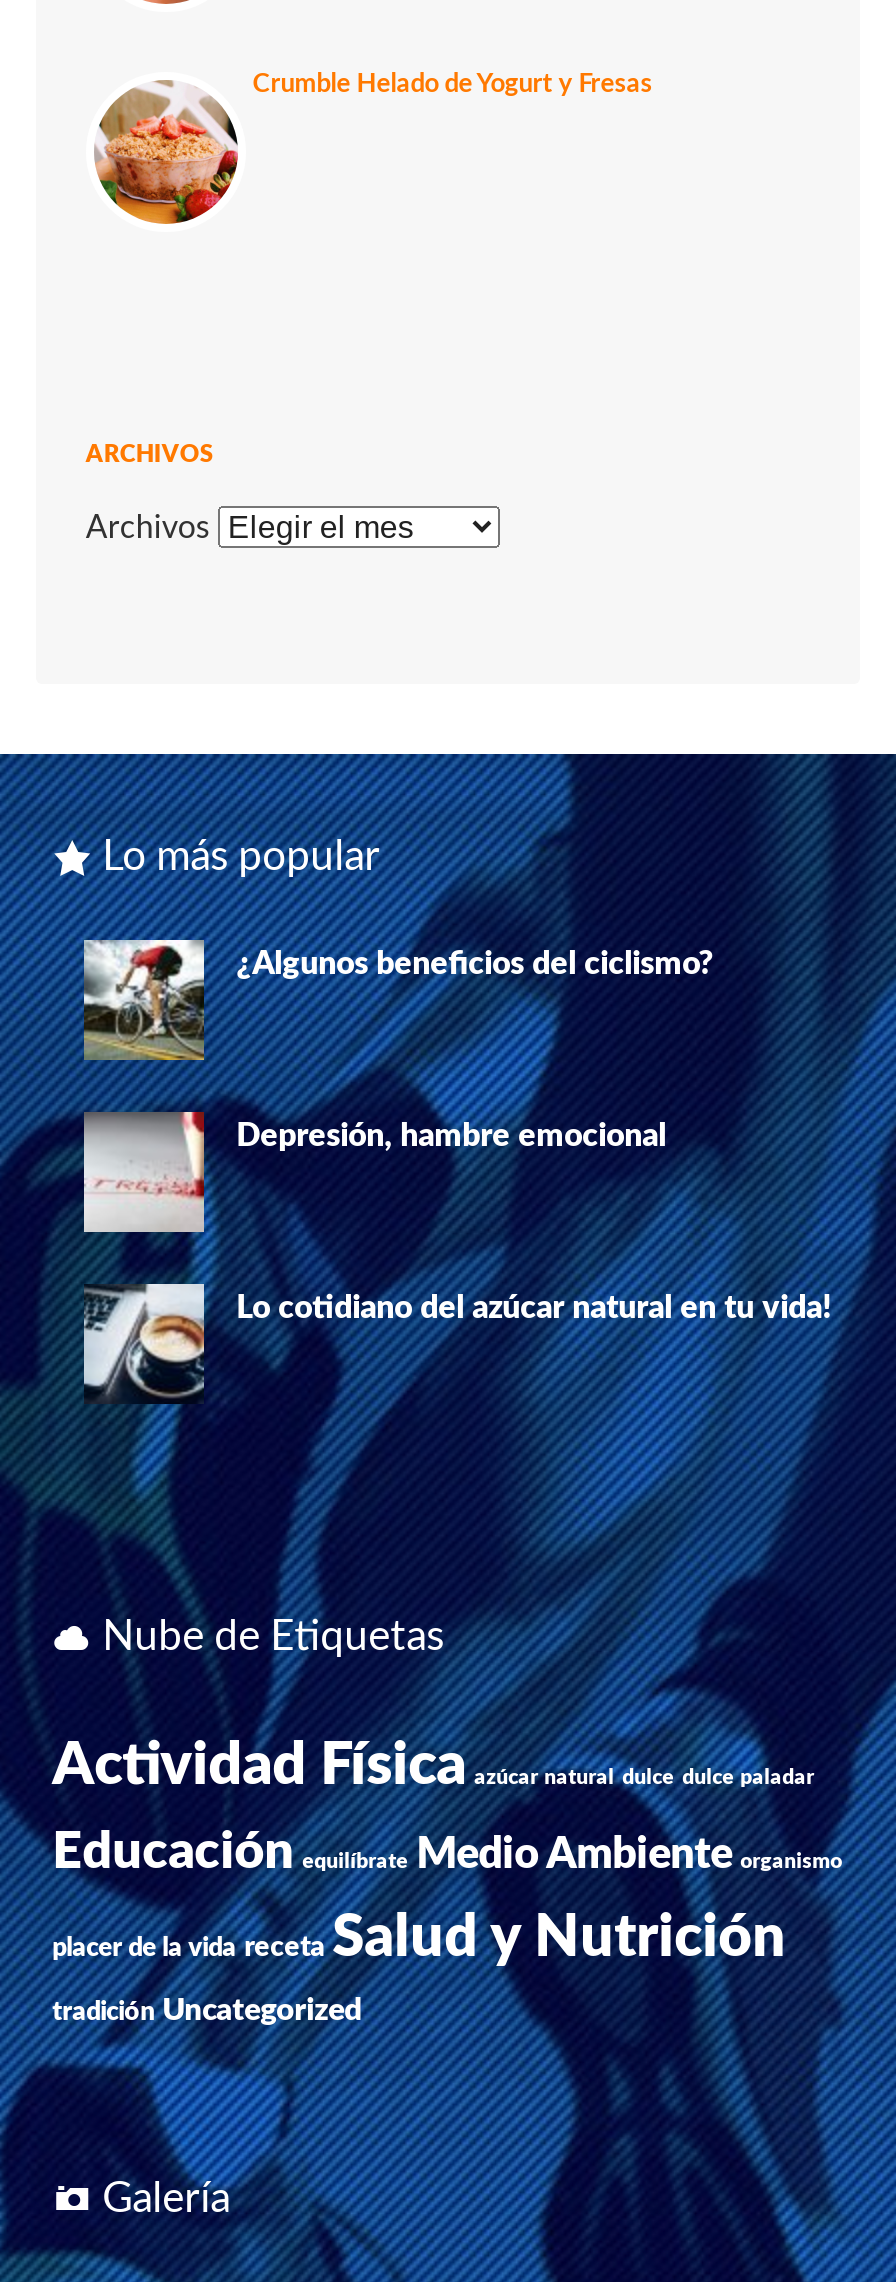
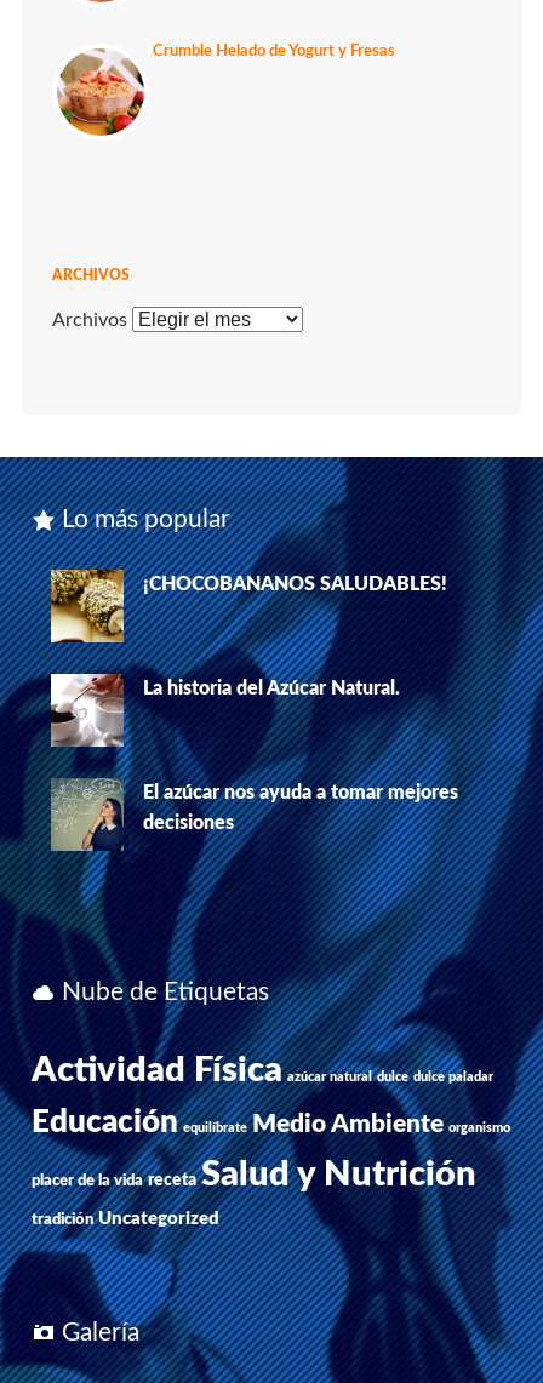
- [image]
- ¿Algunos beneficios del ciclismo?
+ [image]
+ ¡CHOCOBANANOS SALUDABLES!

- [image]
- Depresión, hambre emocional
+ [image]
+ La historia del Azúcar Natural.

- [image]
- Lo cotidiano del azúcar natural en tu vida!
+ [image]
+ El azúcar nos ayuda a tomar mejores
+ decisiones
